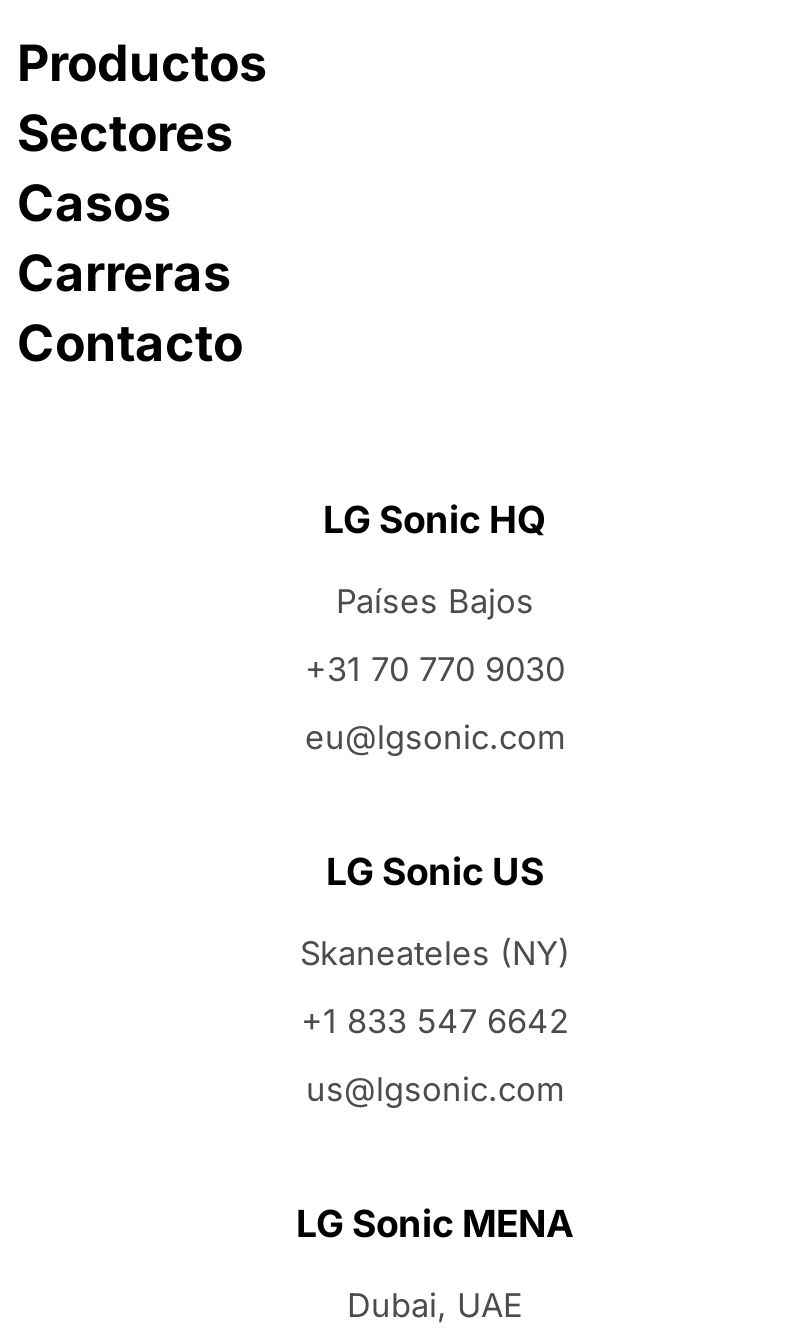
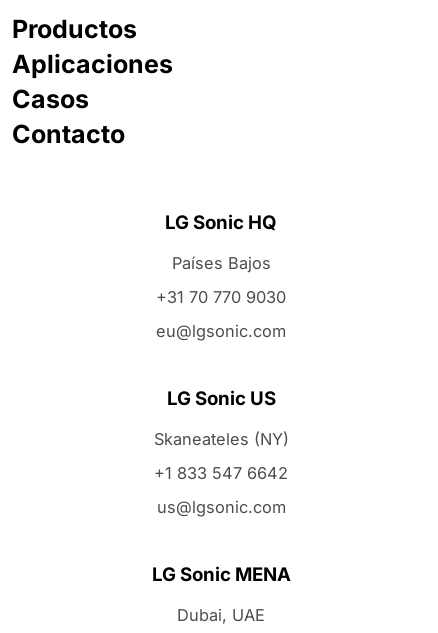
- Sectores
+ Aplicaciones

- Carreras
